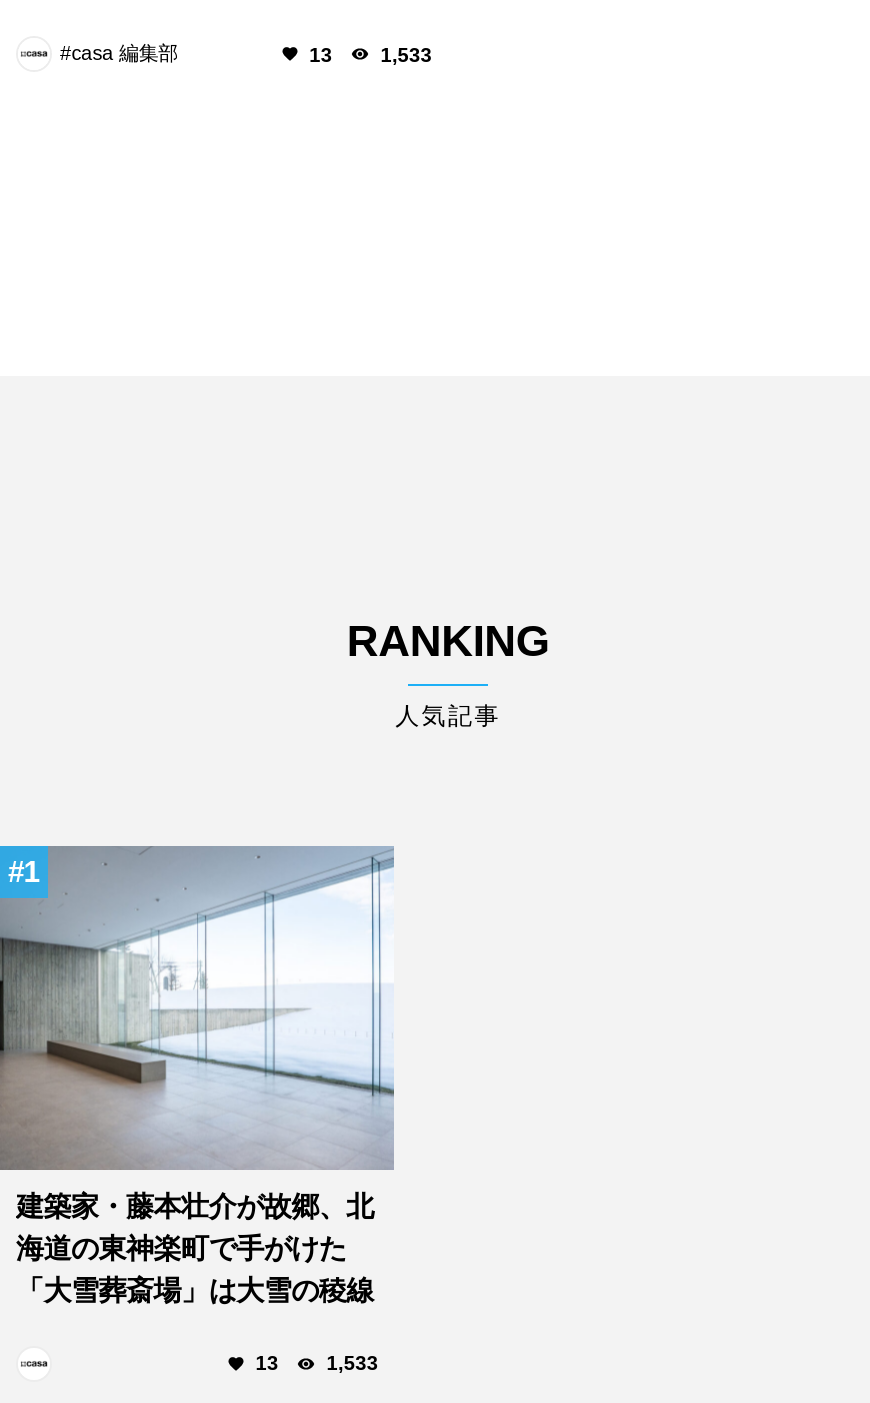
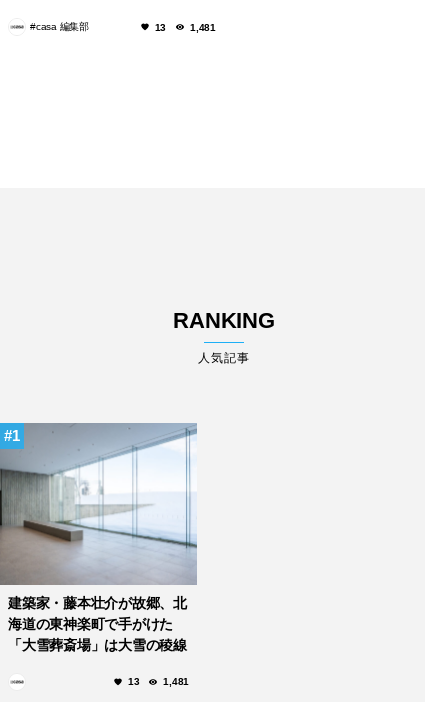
- 1,533
+ 1,481

- 1,533
+ 1,481
